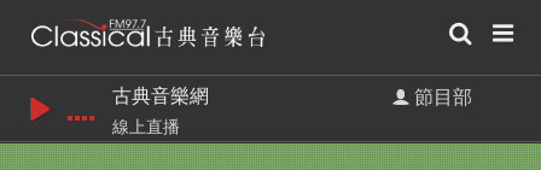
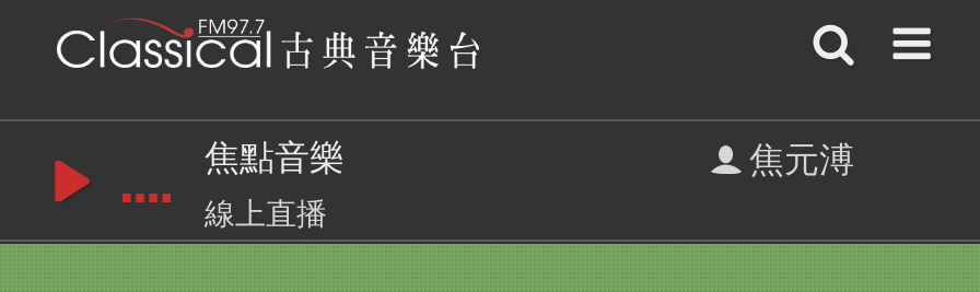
- 古典音樂網
- 節目部
+ 焦點音樂
+ 焦元溥
